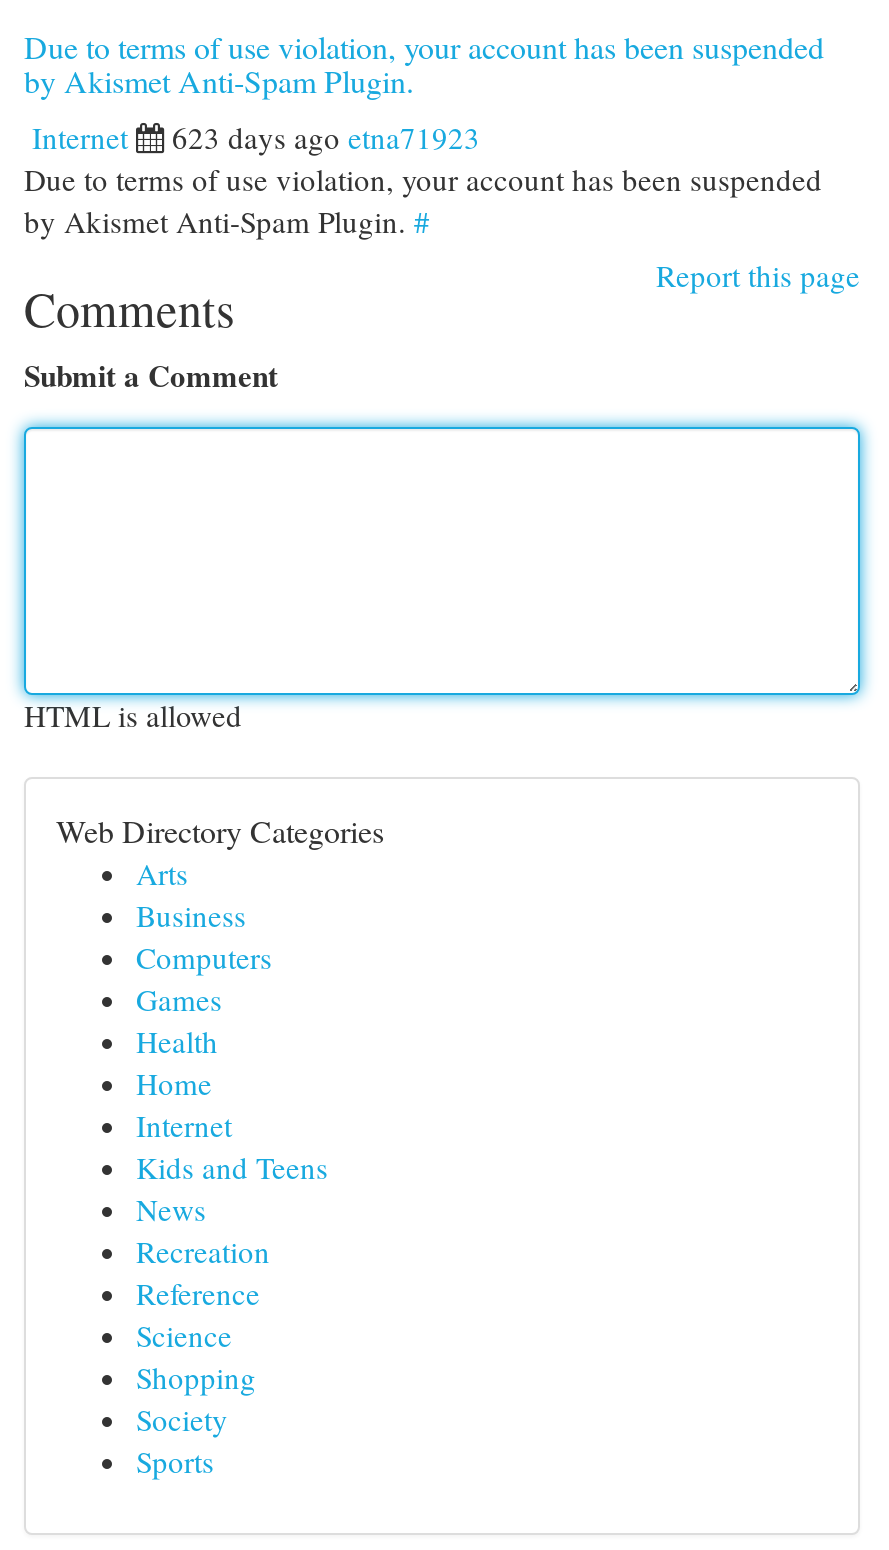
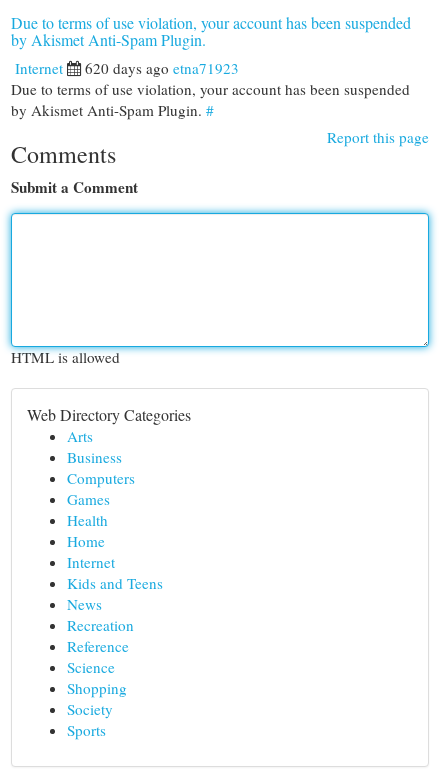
- Internet 623 days ago etna71923
+ Internet 620 days ago etna71923
